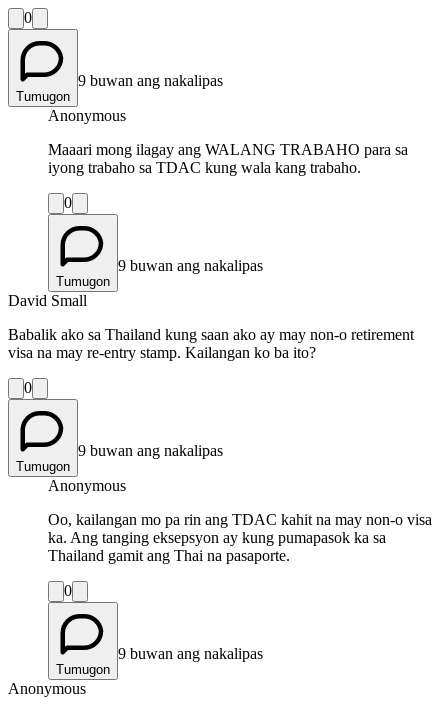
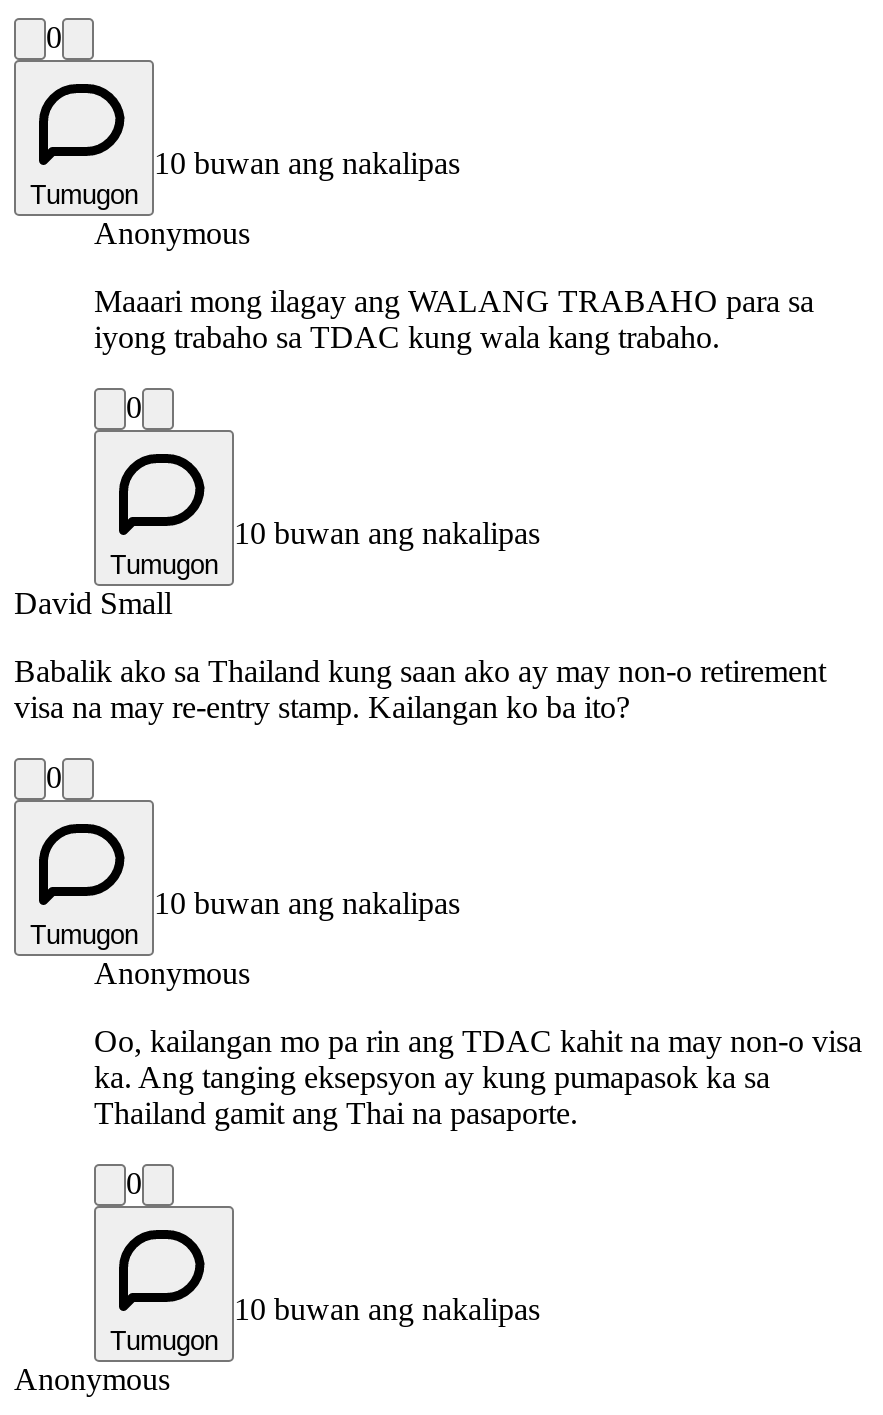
- 9 buwan ang nakalipas
+ 10 buwan ang nakalipas

- 9 buwan ang nakalipas
+ 10 buwan ang nakalipas

- 9 buwan ang nakalipas
+ 10 buwan ang nakalipas

- 9 buwan ang nakalipas
+ 10 buwan ang nakalipas
